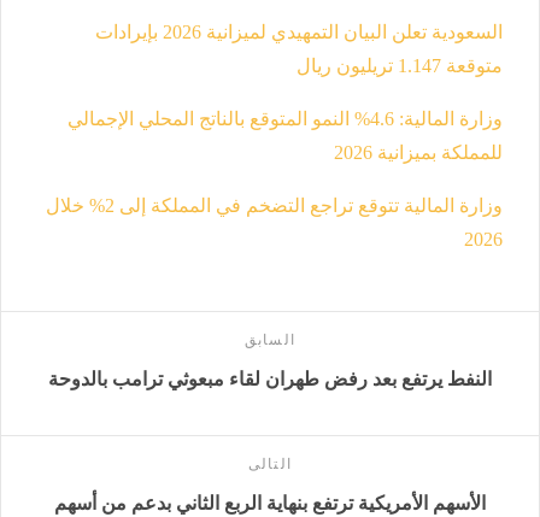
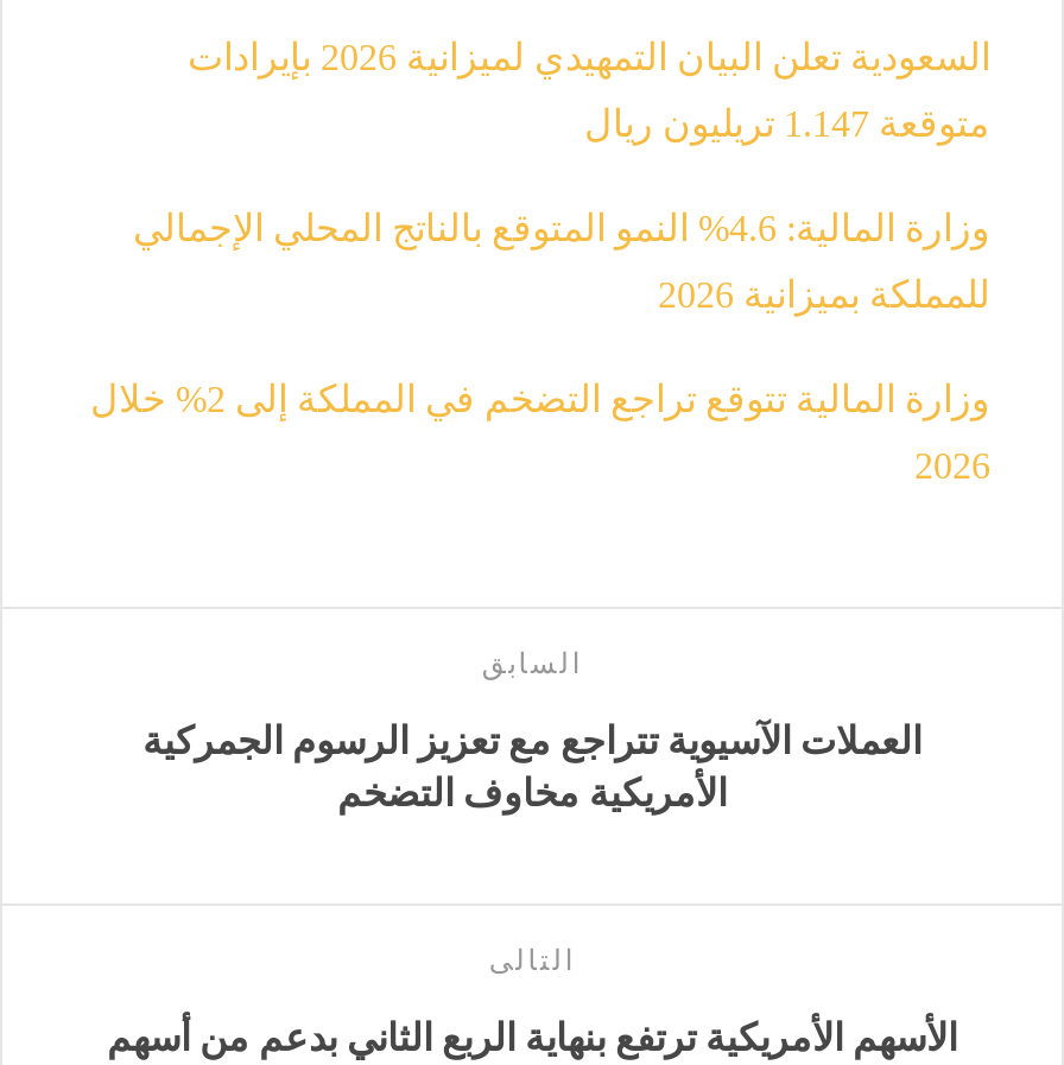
- النفط يرتفع بعد رفض طهران لقاء مبعوثي ترامب بالدوحة
+ العملات الآسيوية تتراجع مع تعزيز الرسوم الجمركية
+ الأمريكية مخاوف التضخم
